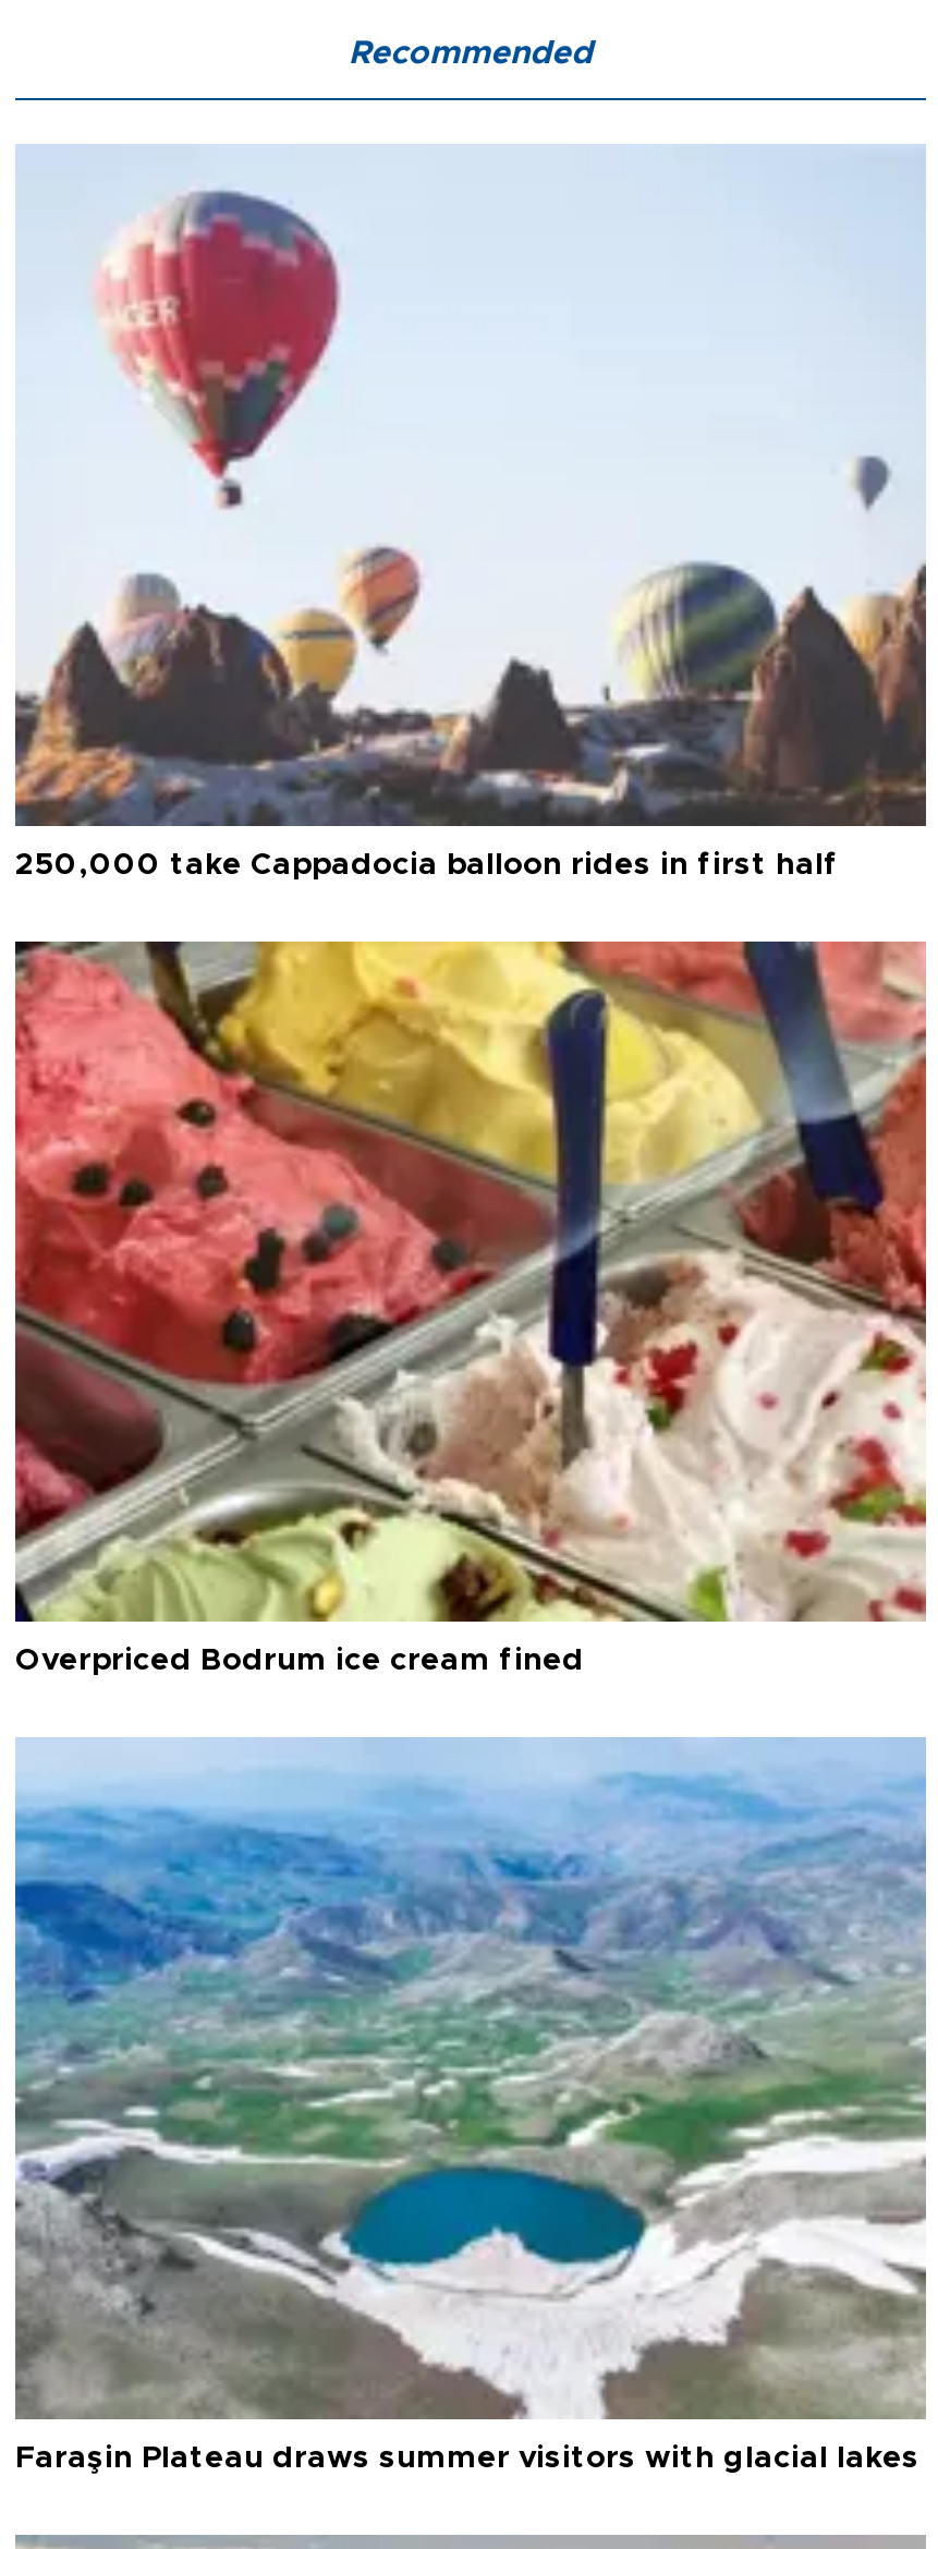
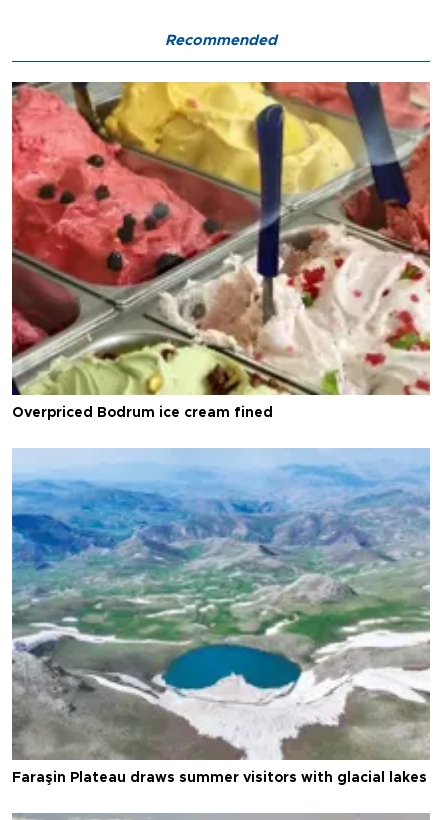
- [image]
- 250,000 take Cappadocia balloon rides in first half
